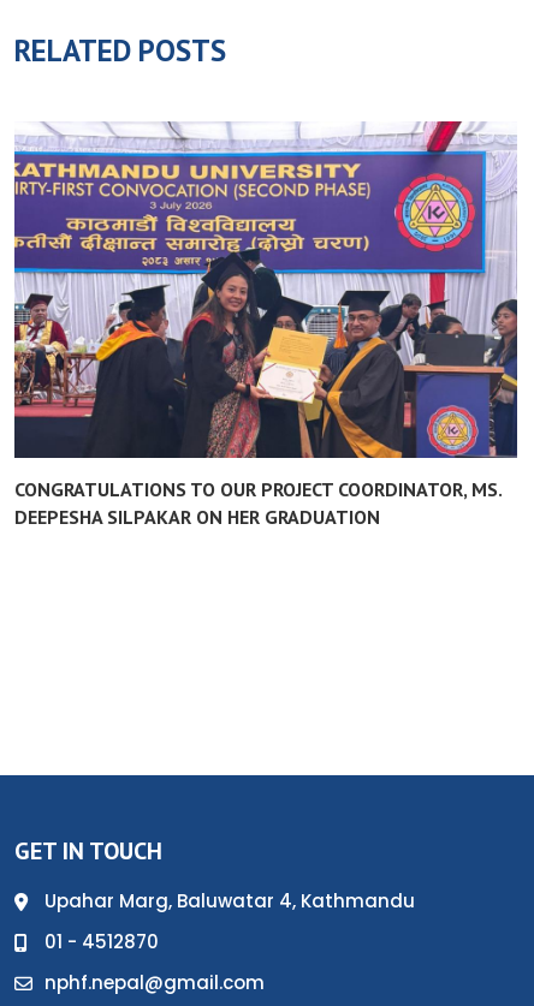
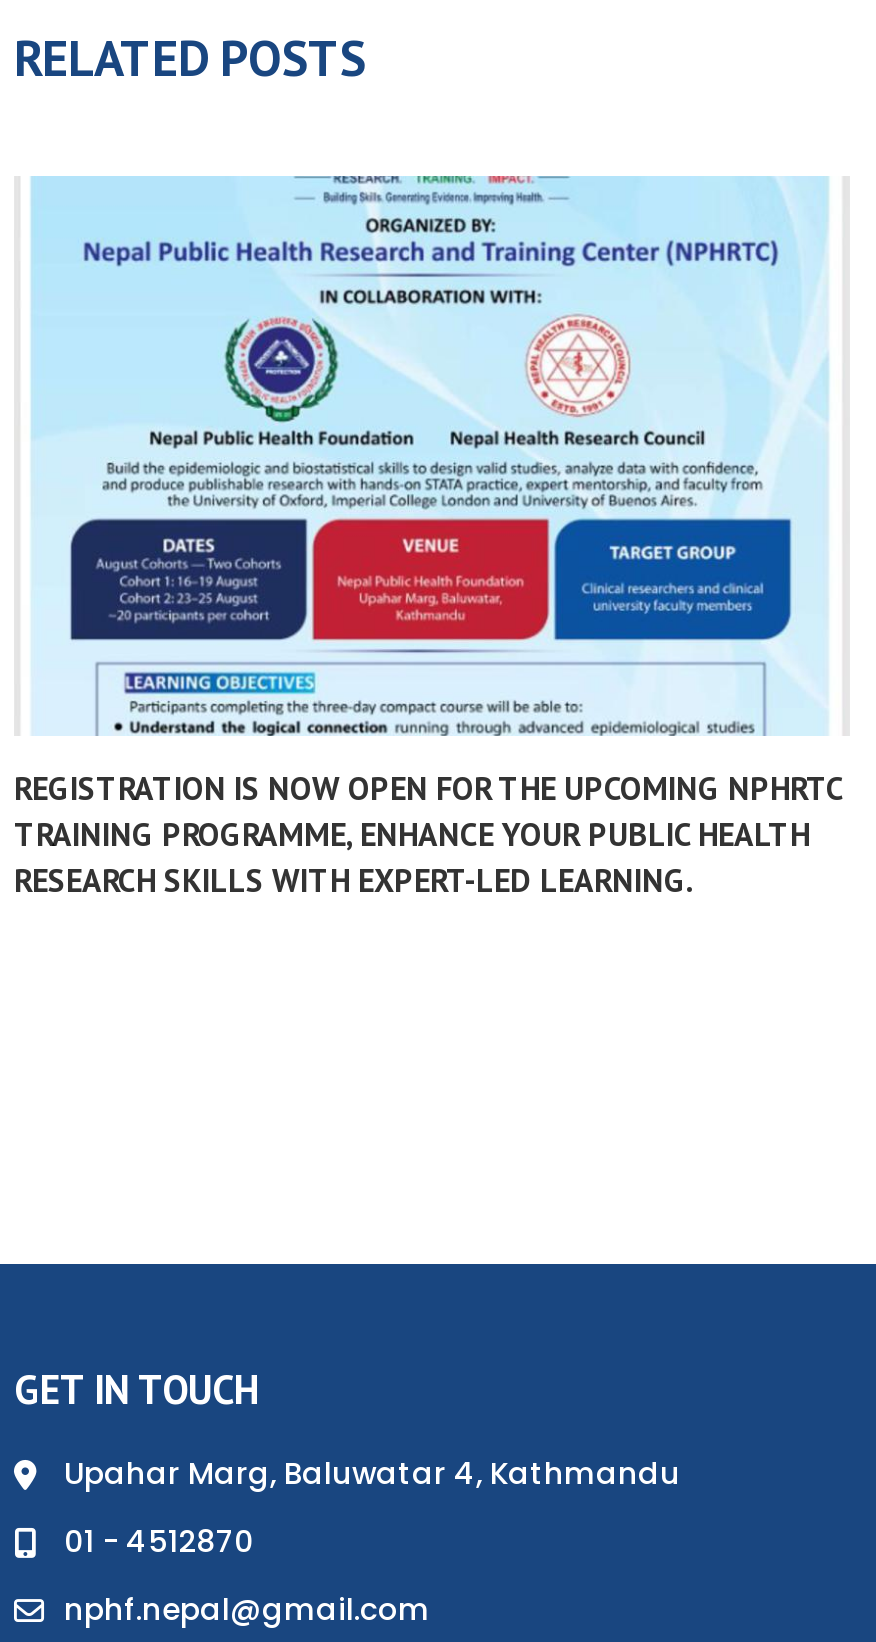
- [image]
- CONGRATULATIONS TO OUR PROJECT COORDINATOR, MS.
- DEEPESHA SILPAKAR ON HER GRADUATION
+ [image]
+ REGISTRATION IS NOW OPEN FOR THE UPCOMING NPHRTC
+ TRAINING PROGRAMME, ENHANCE YOUR PUBLIC HEALTH
+ RESEARCH SKILLS WITH EXPERT-LED LEARNING.
